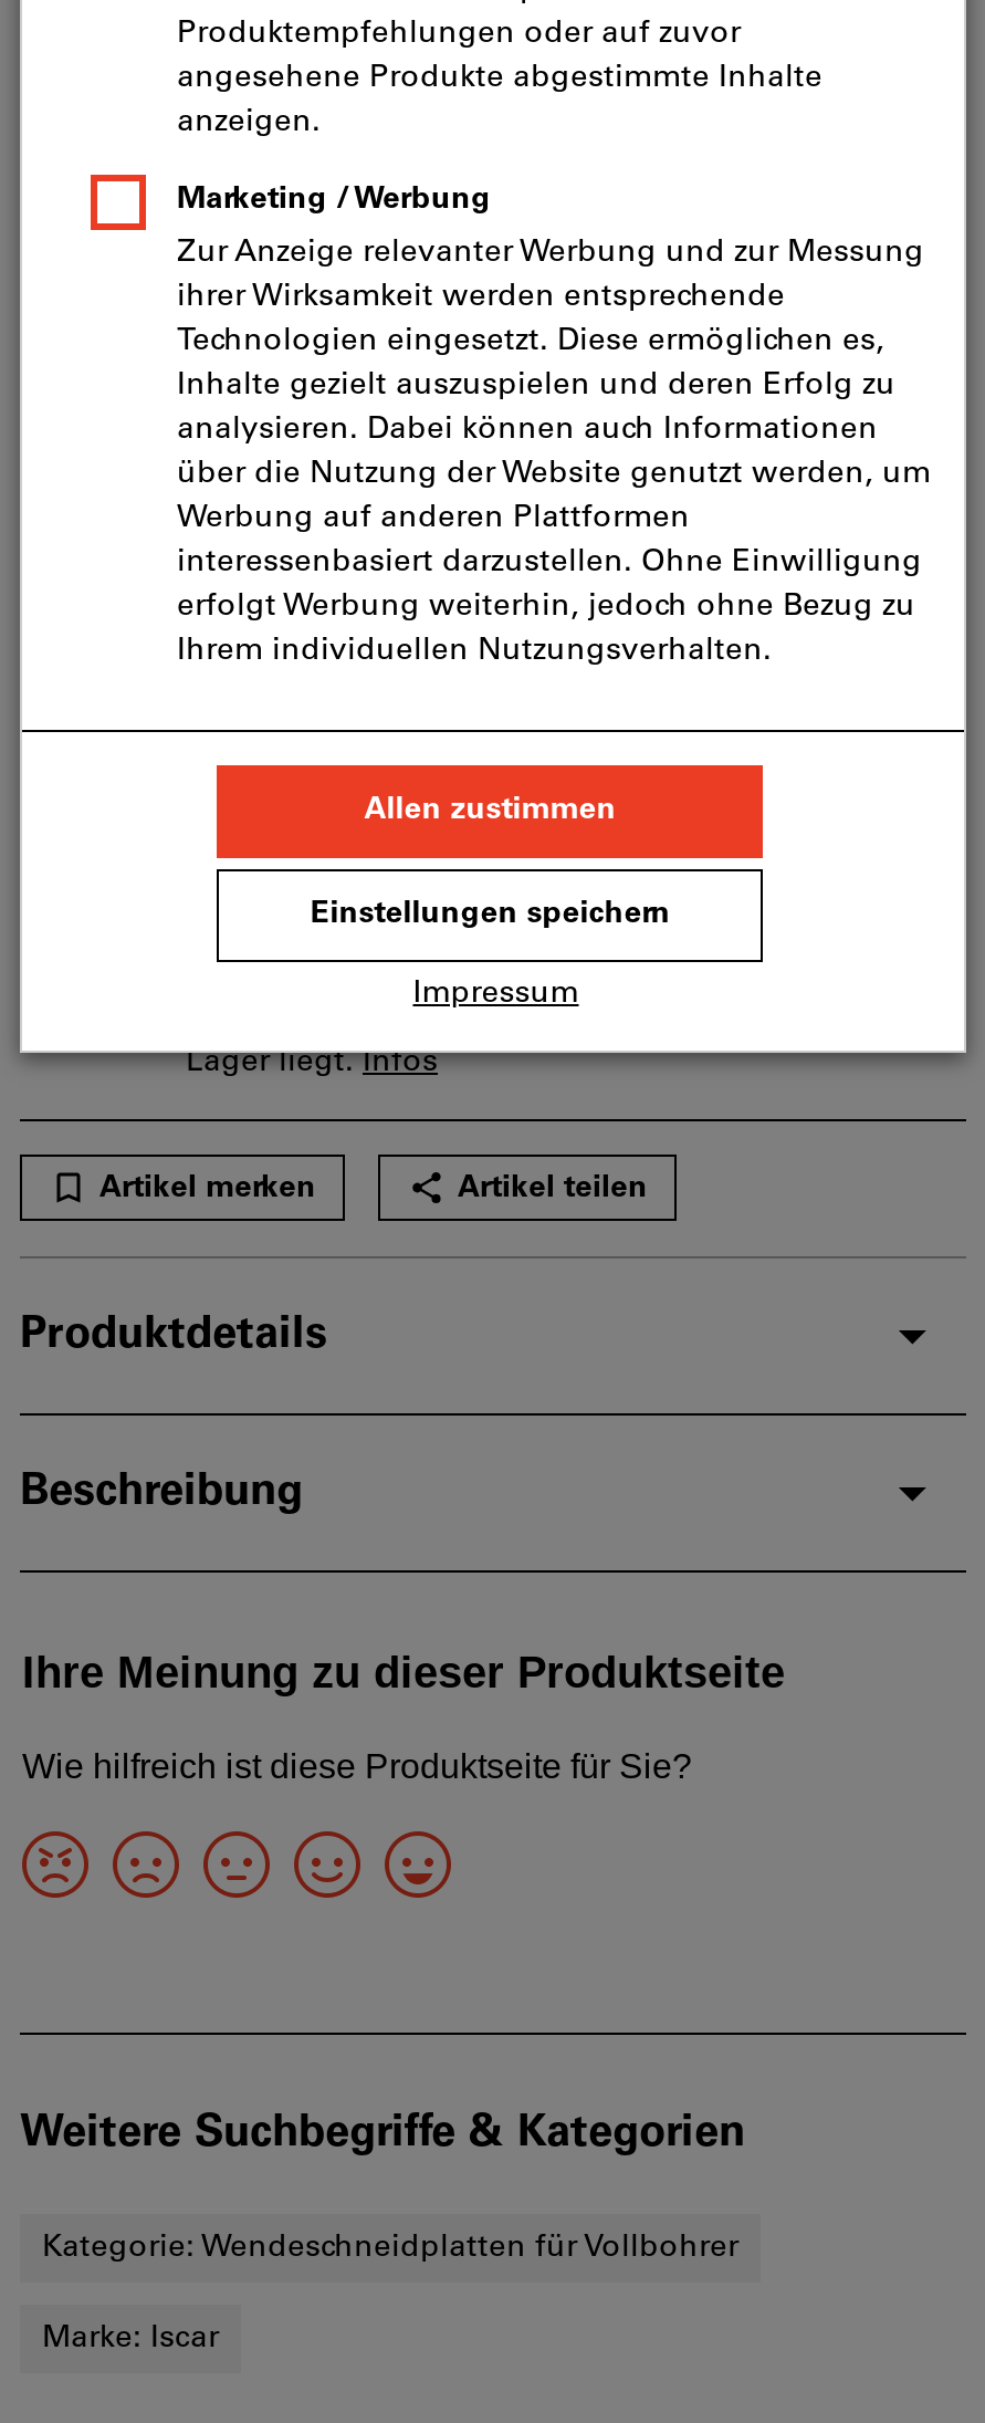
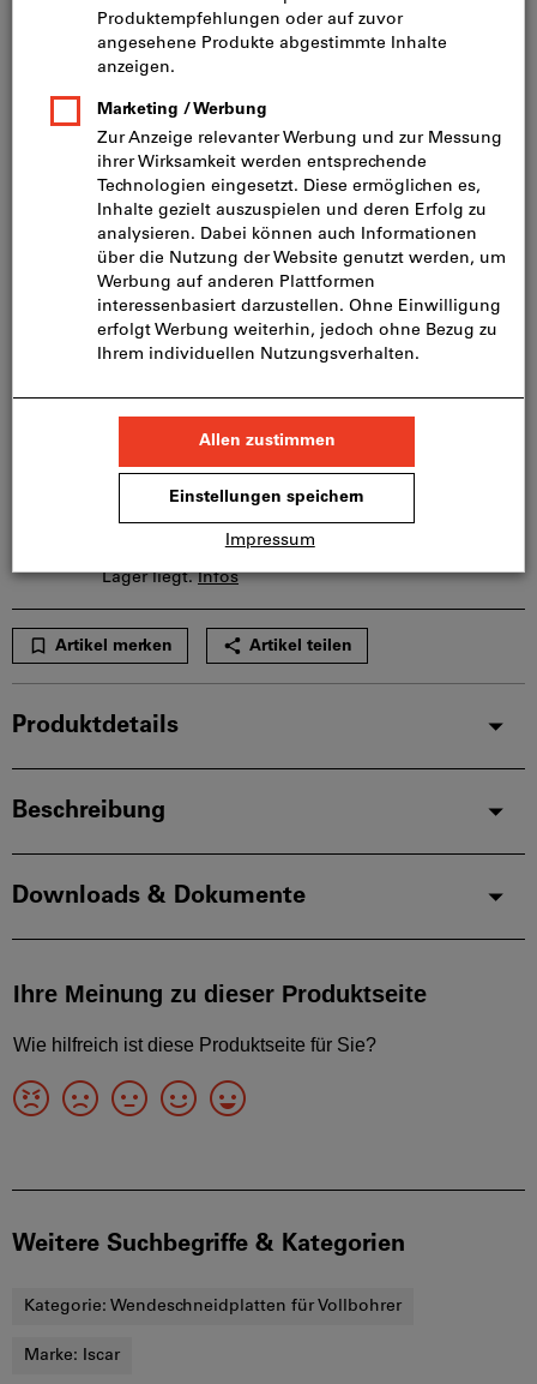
+ Downloads & Dokumente
